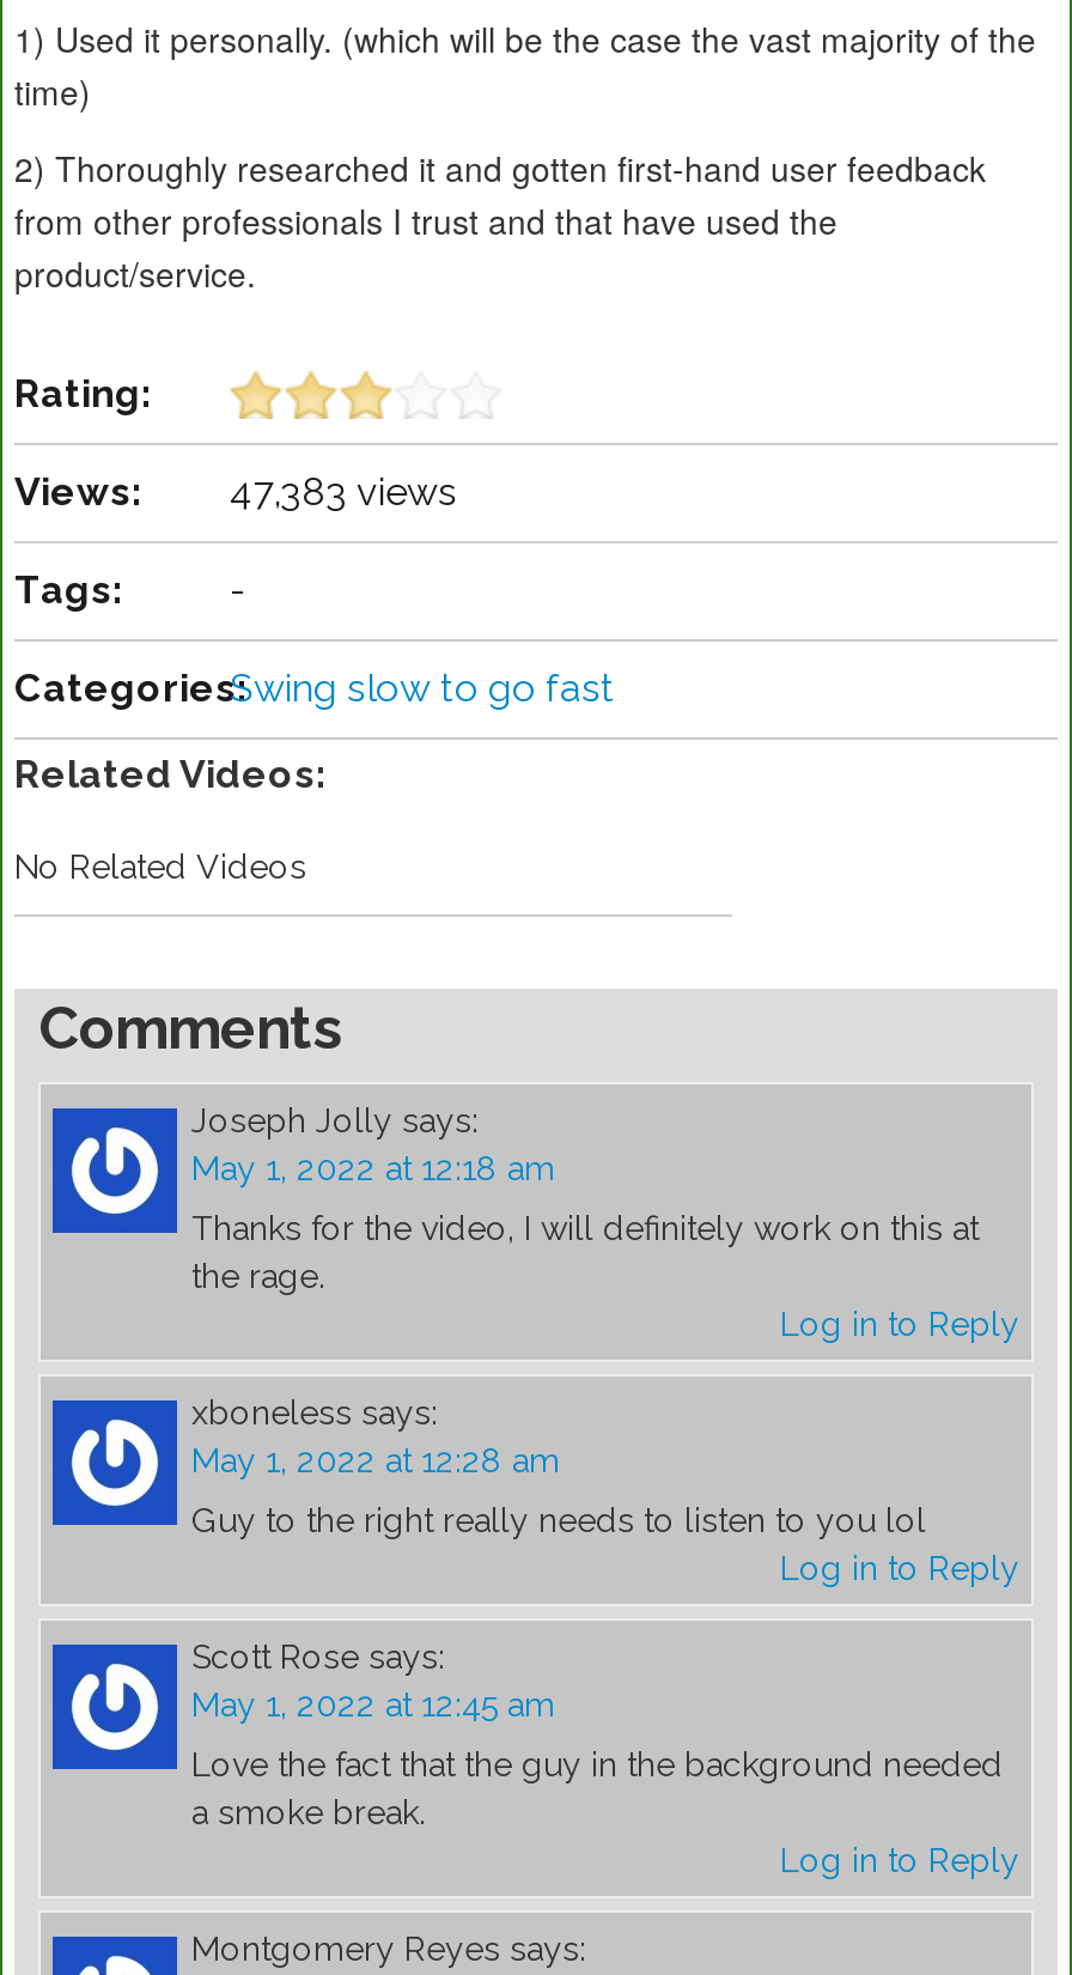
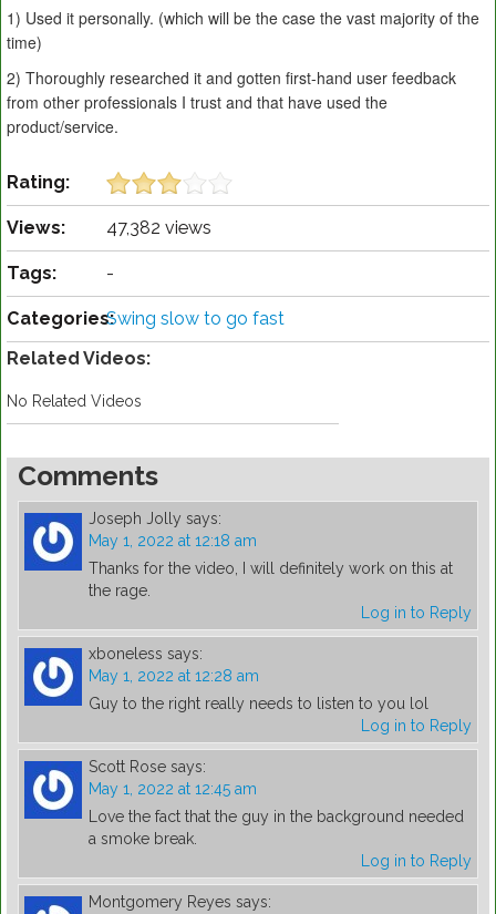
- Views: 47,383 views
+ Views: 47,382 views
